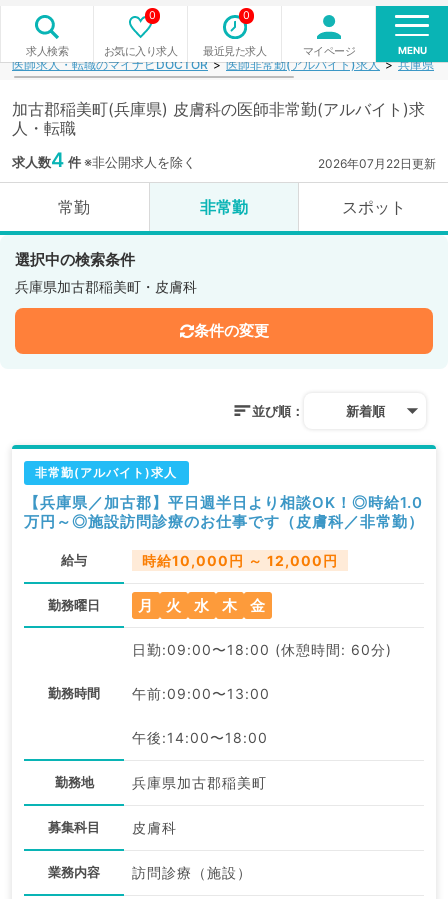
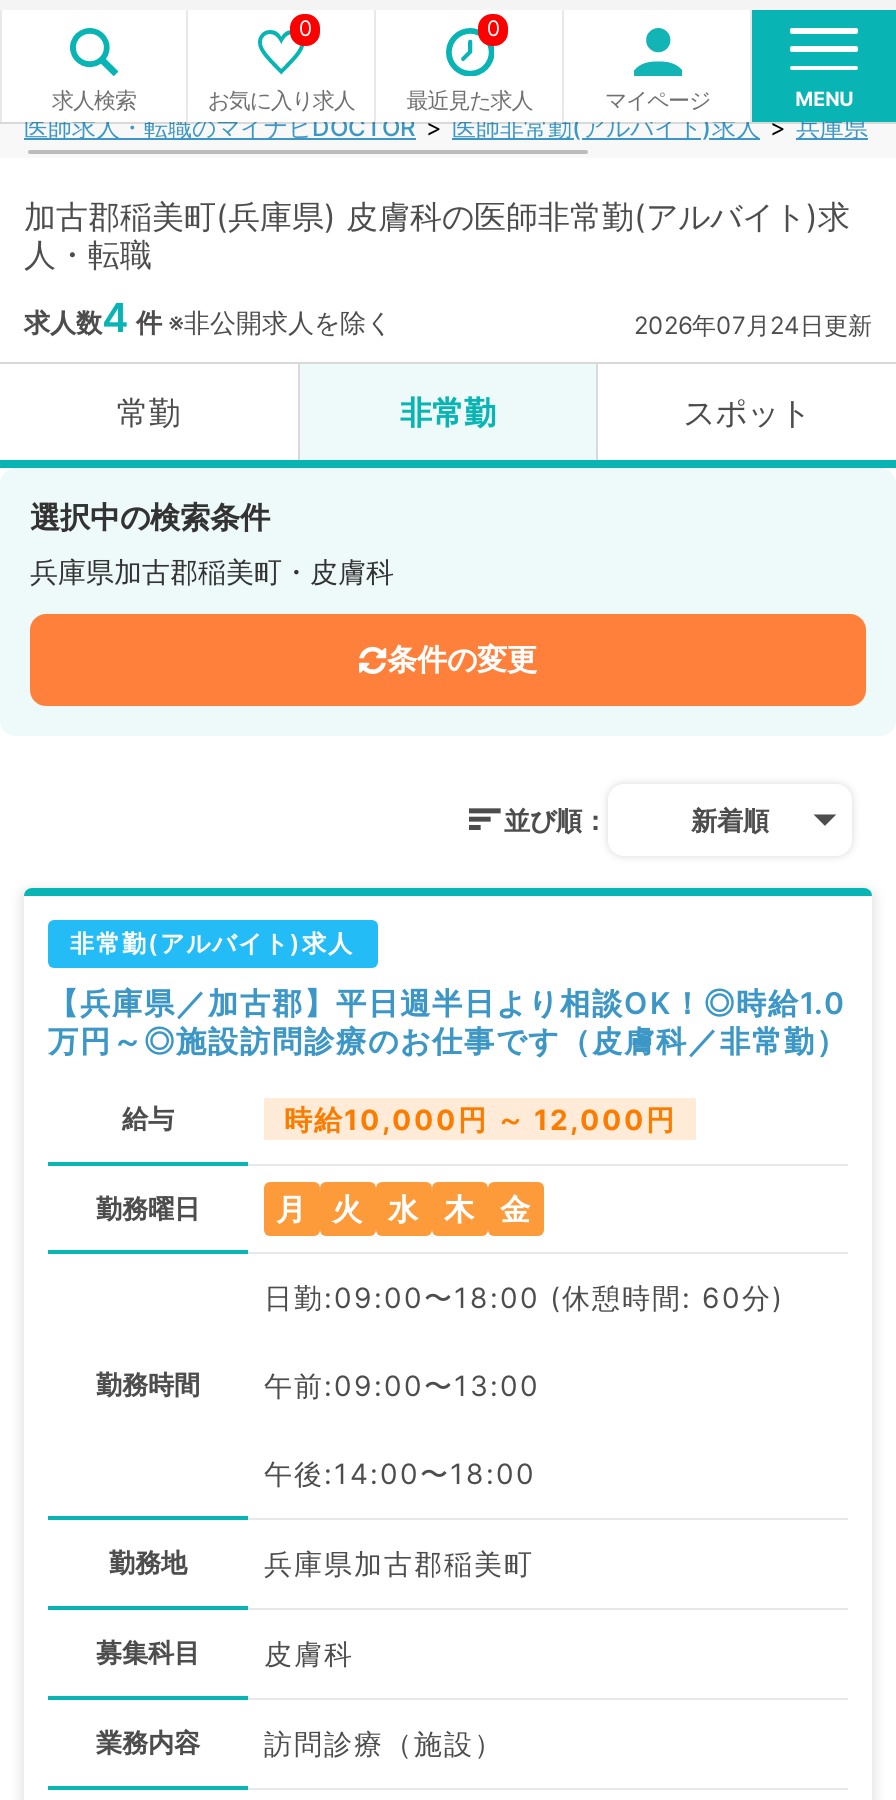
- 2026年07月22日更新
+ 2026年07月24日更新
